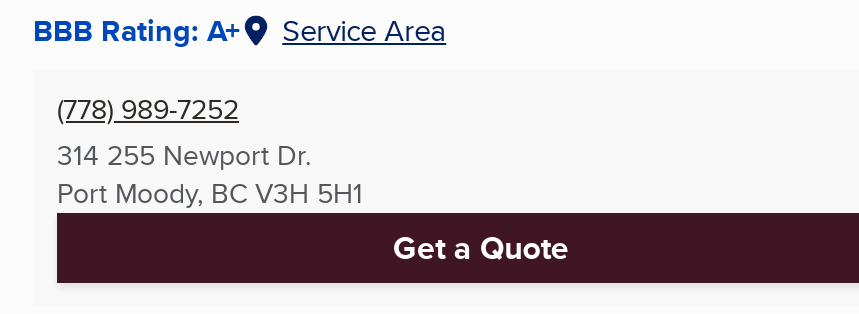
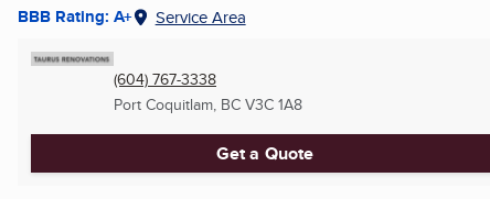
- (778) 989-7252
- 314 255 Newport Dr.
- Port Moody, BC V3H 5H1
+ (604) 767-3338
+ Port Coquitlam, BC V3C 1A8
